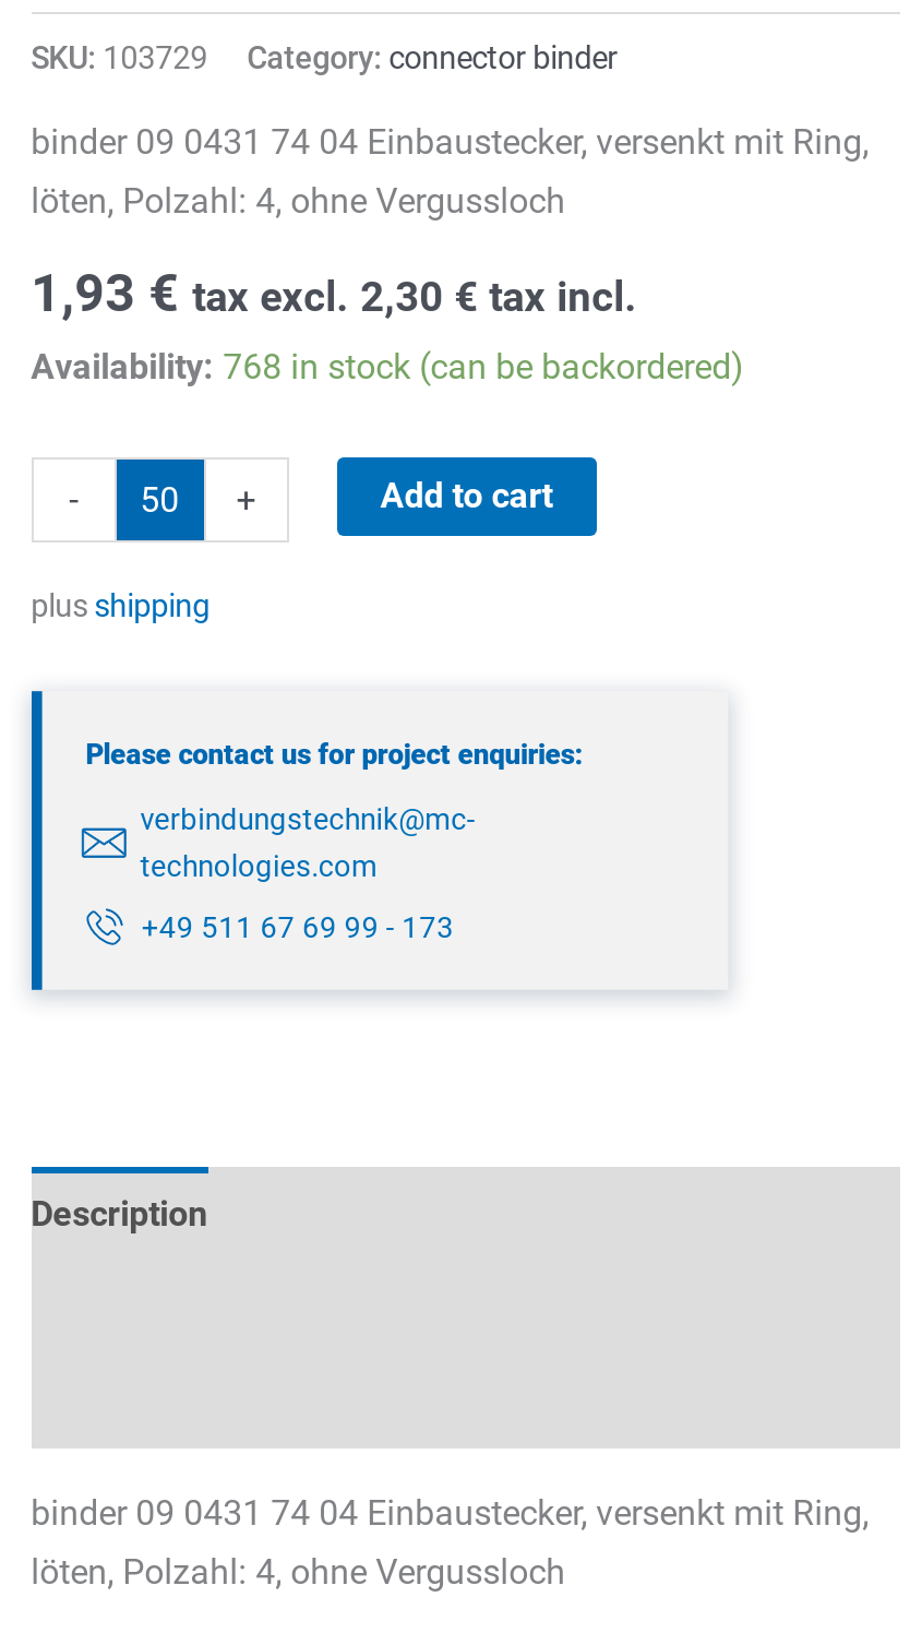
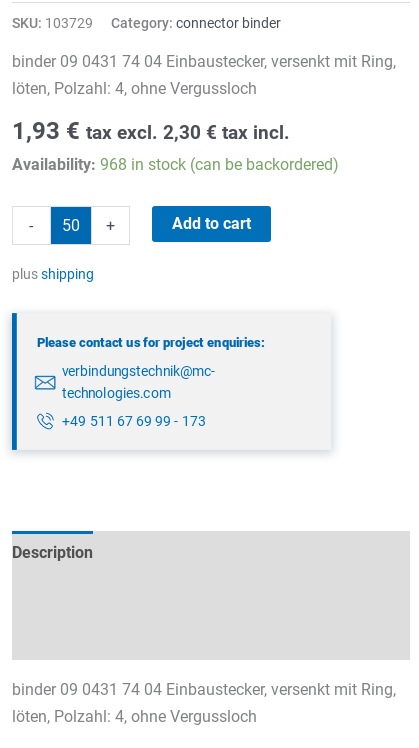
- Availability: 768 in stock (can be backordered)
+ Availability: 968 in stock (can be backordered)
